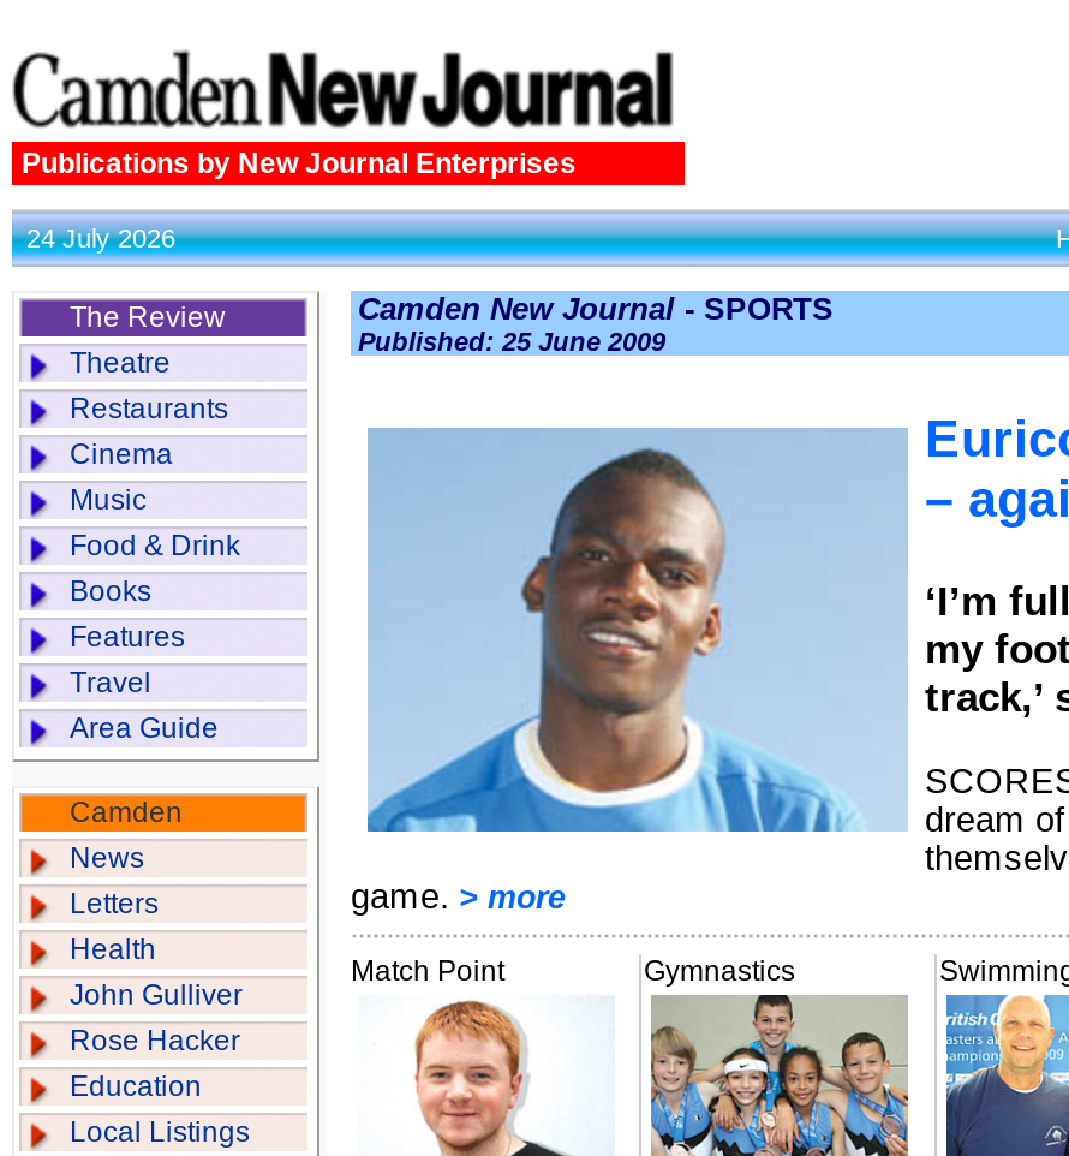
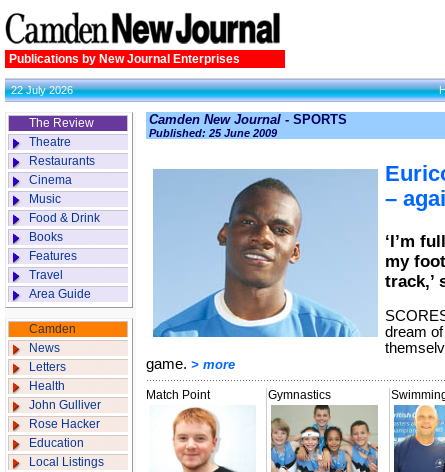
- 24 July 2026
+ 22 July 2026
